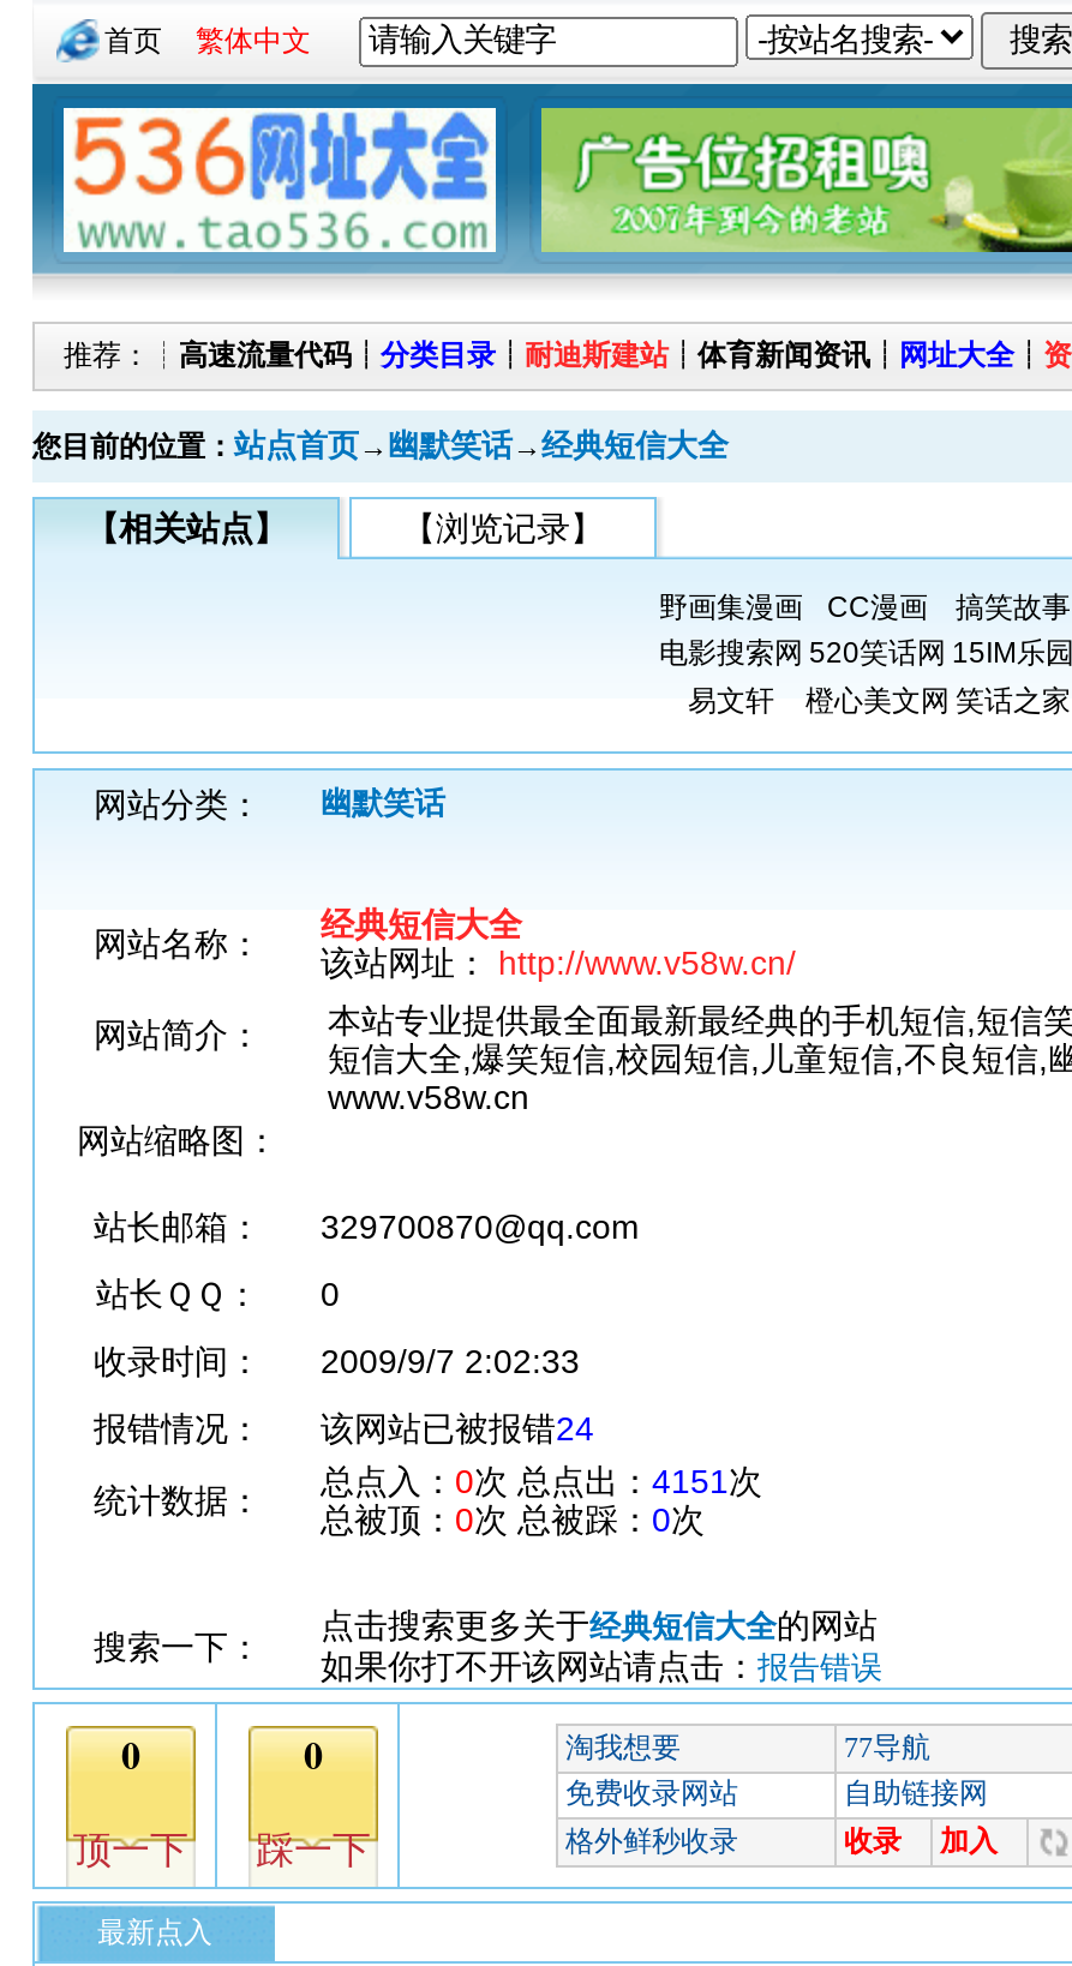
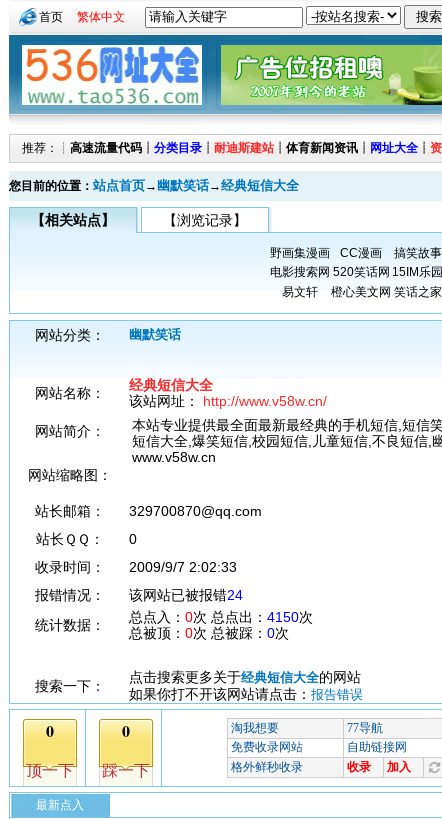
- 总点入：0次 总点出：4151次
+ 总点入：0次 总点出：4150次
